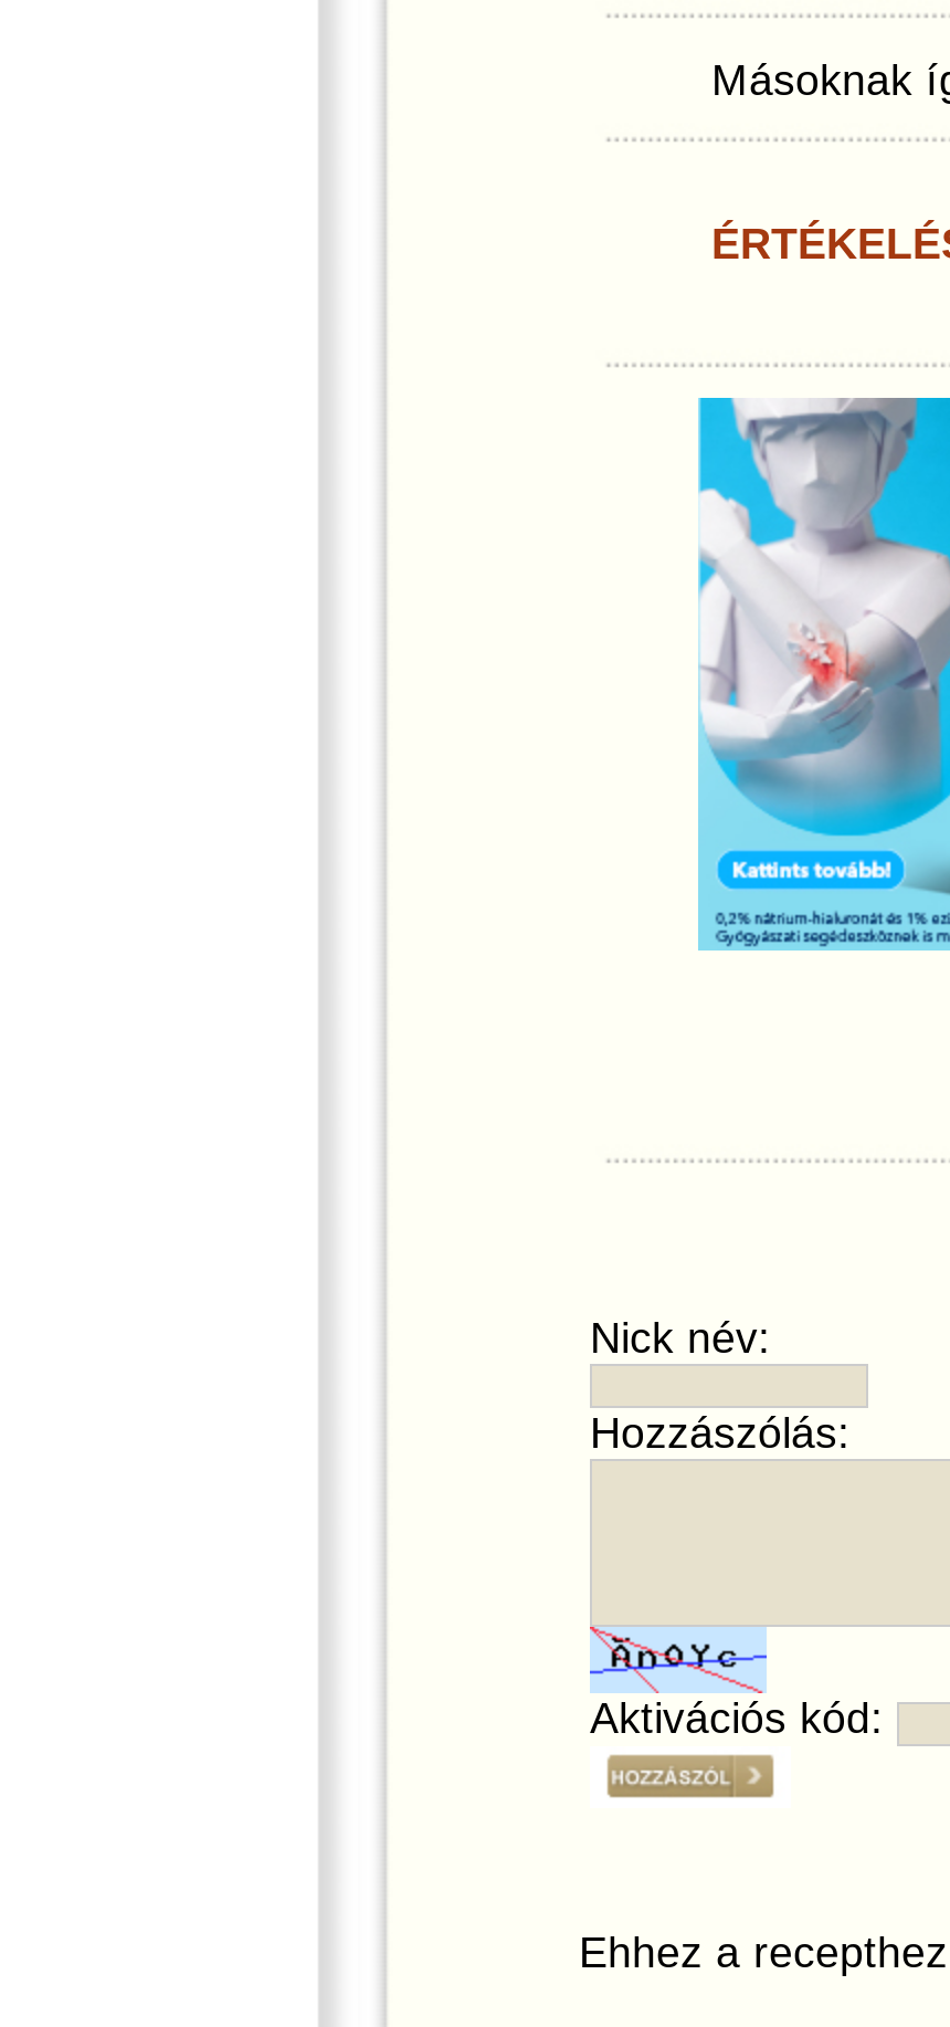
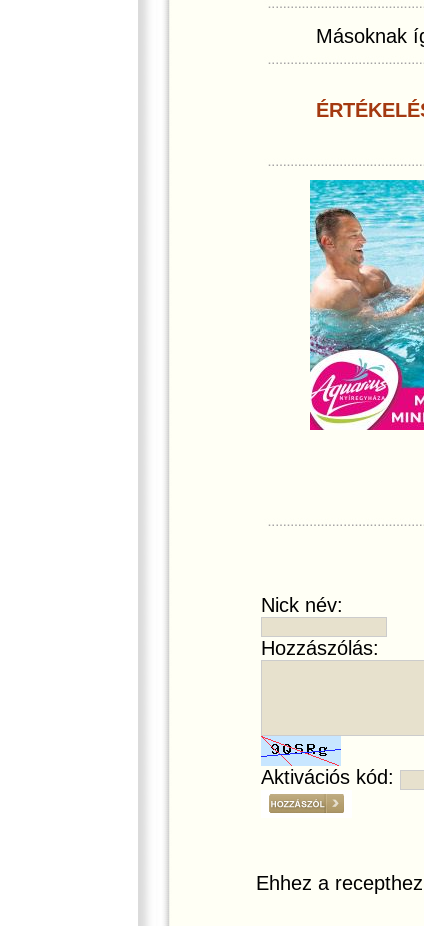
- [image]
+ [image]
